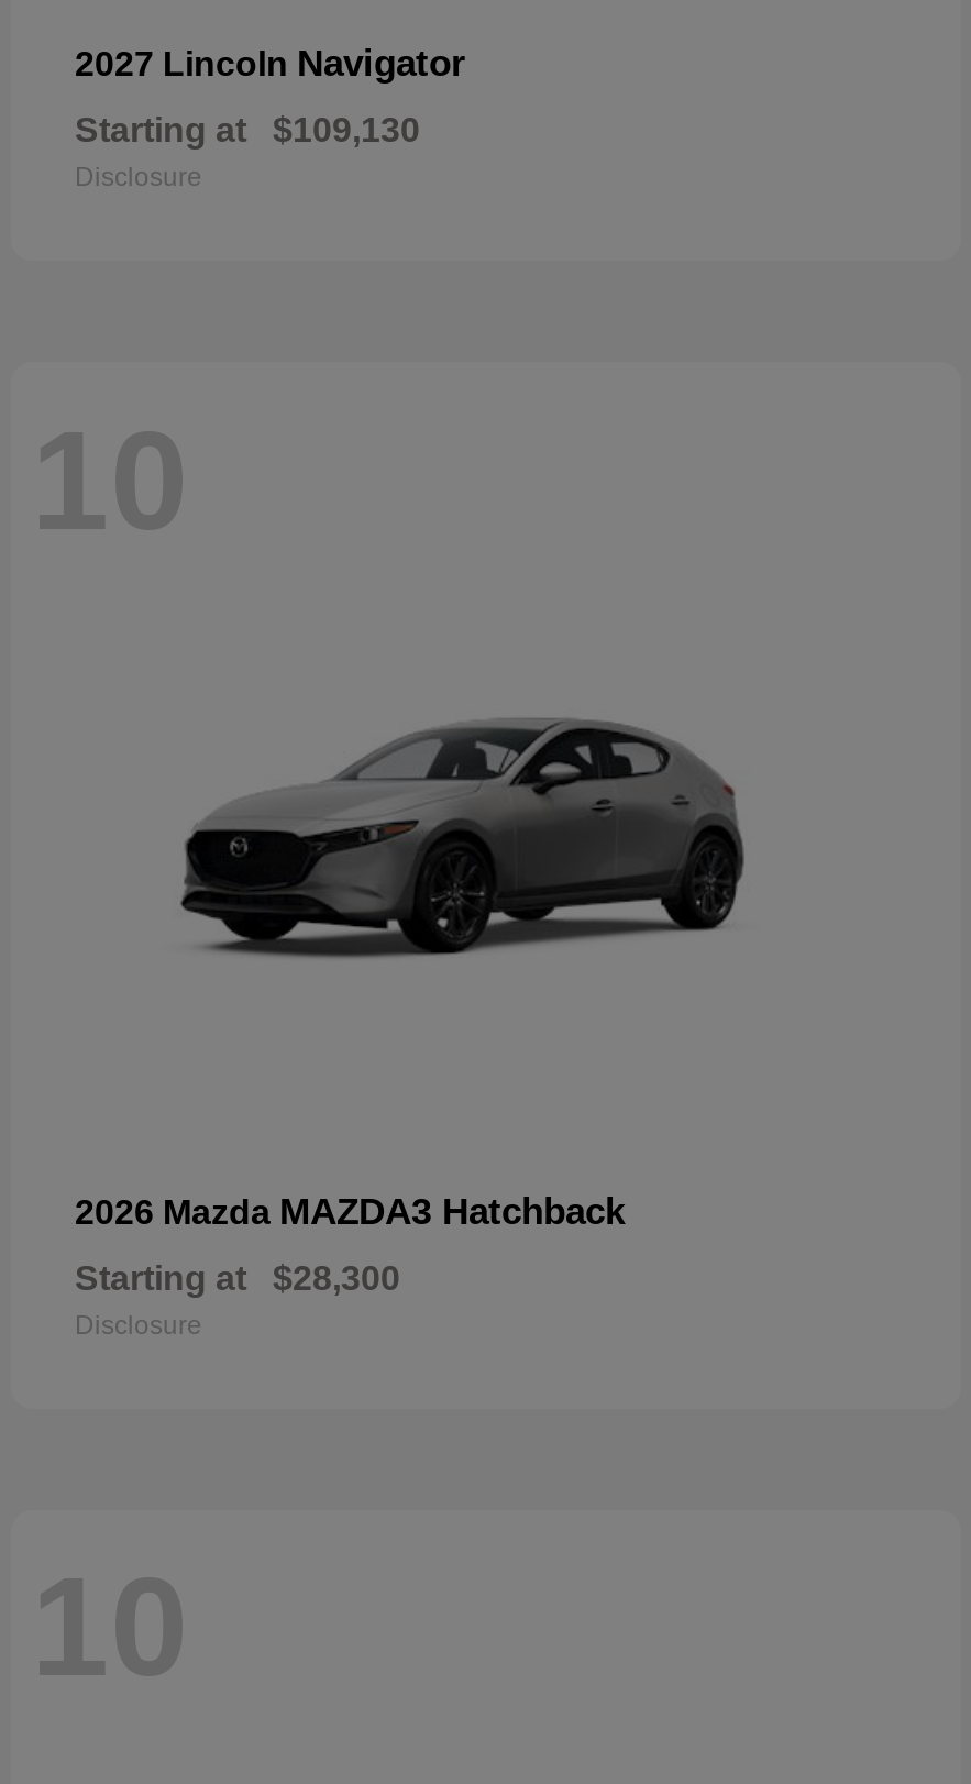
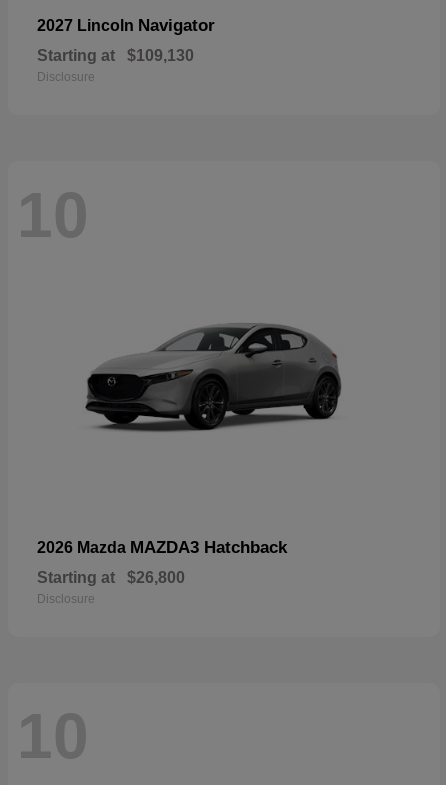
- Starting at $28,300
+ Starting at $26,800
